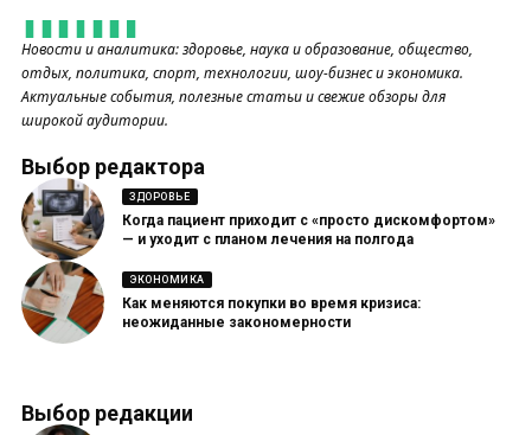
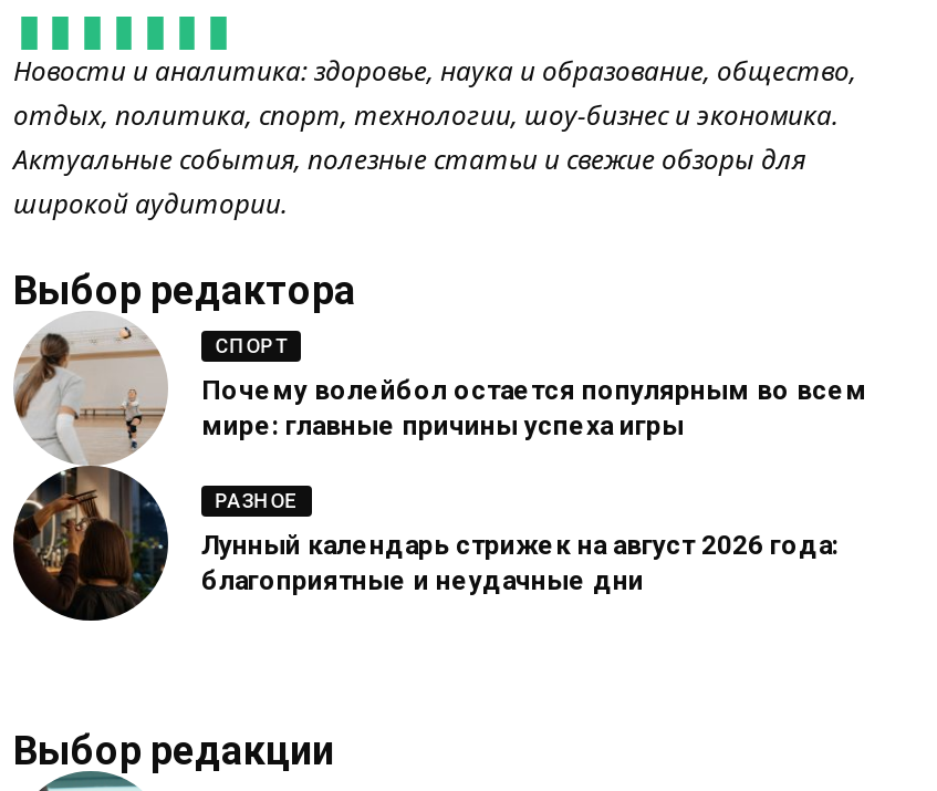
- [image]
- Когда пациент приходит с «просто дискомфортом»
- — и уходит с планом лечения на полгода
+ [image]
+ Почему волейбол остается популярным во всем
+ мире: главные причины успеха игры

- ЗДОРОВЬЕ
+ СПОРТ

- ЭКОНОМИКА
+ РАЗНОЕ

- Как меняются покупки во время кризиса:
- неожиданные закономерности
+ Лунный календарь стрижек на август 2026 года:
+ благоприятные и неудачные дни
